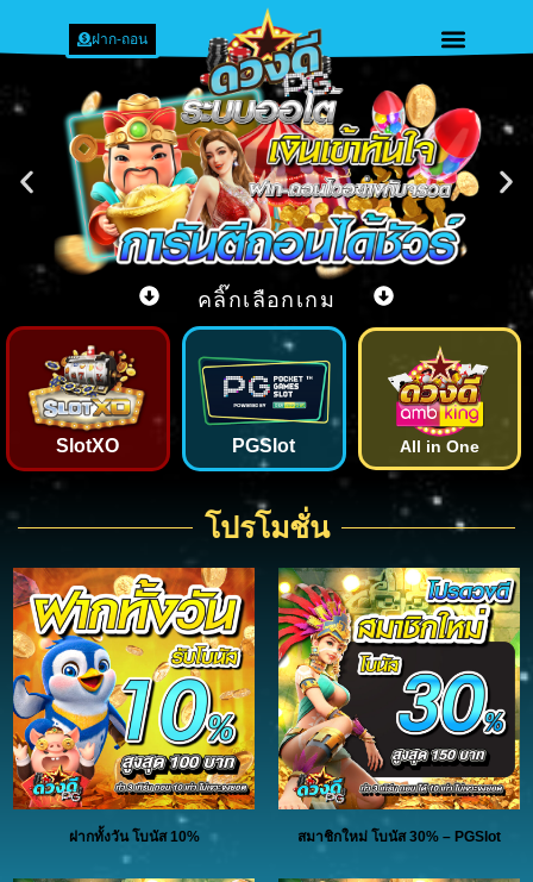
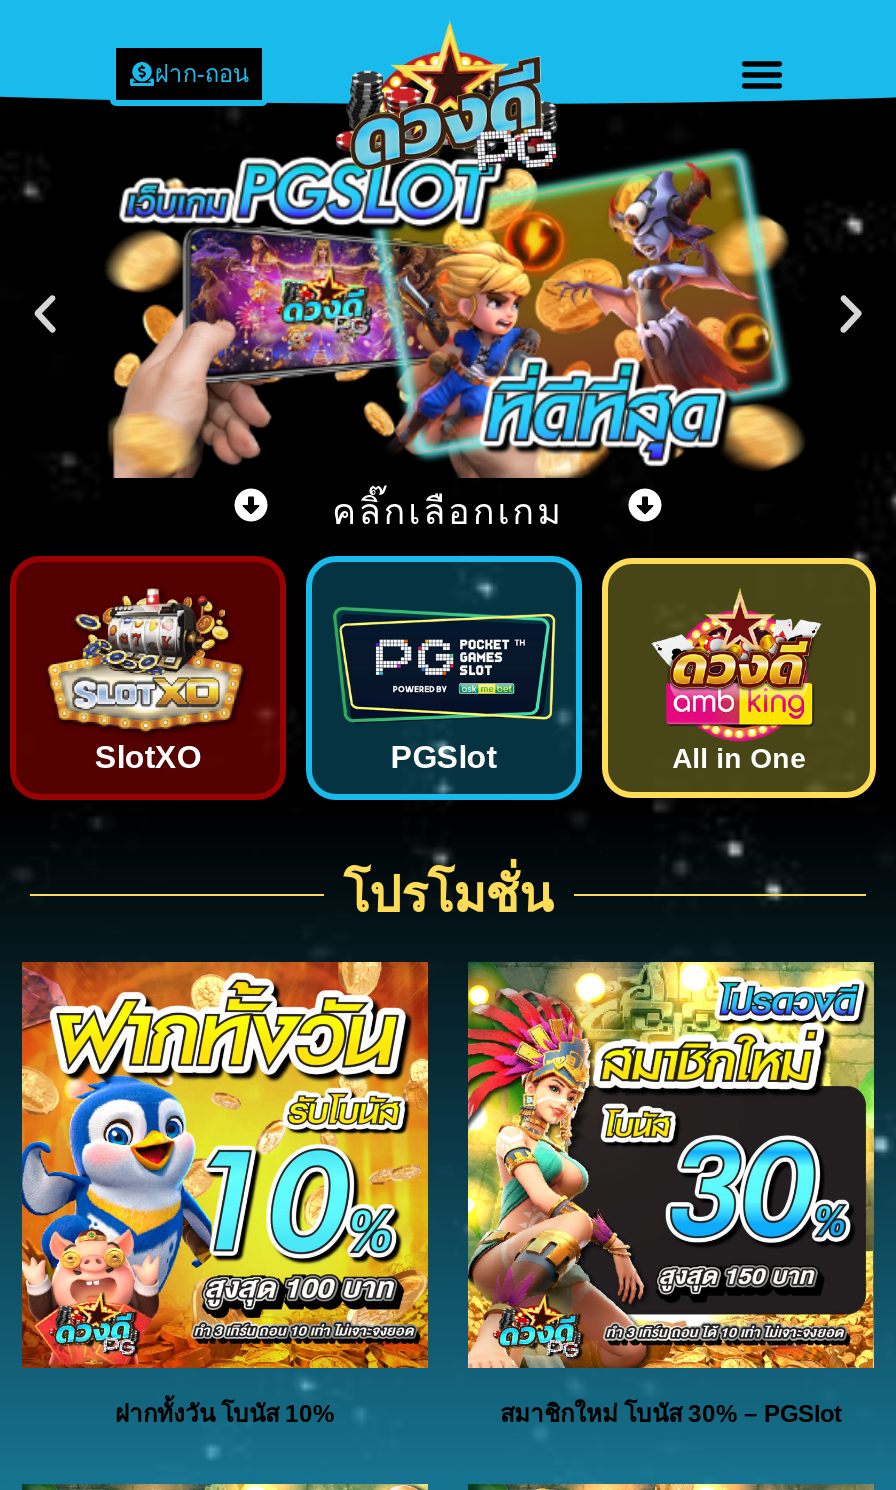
- [image]
+ [image]
